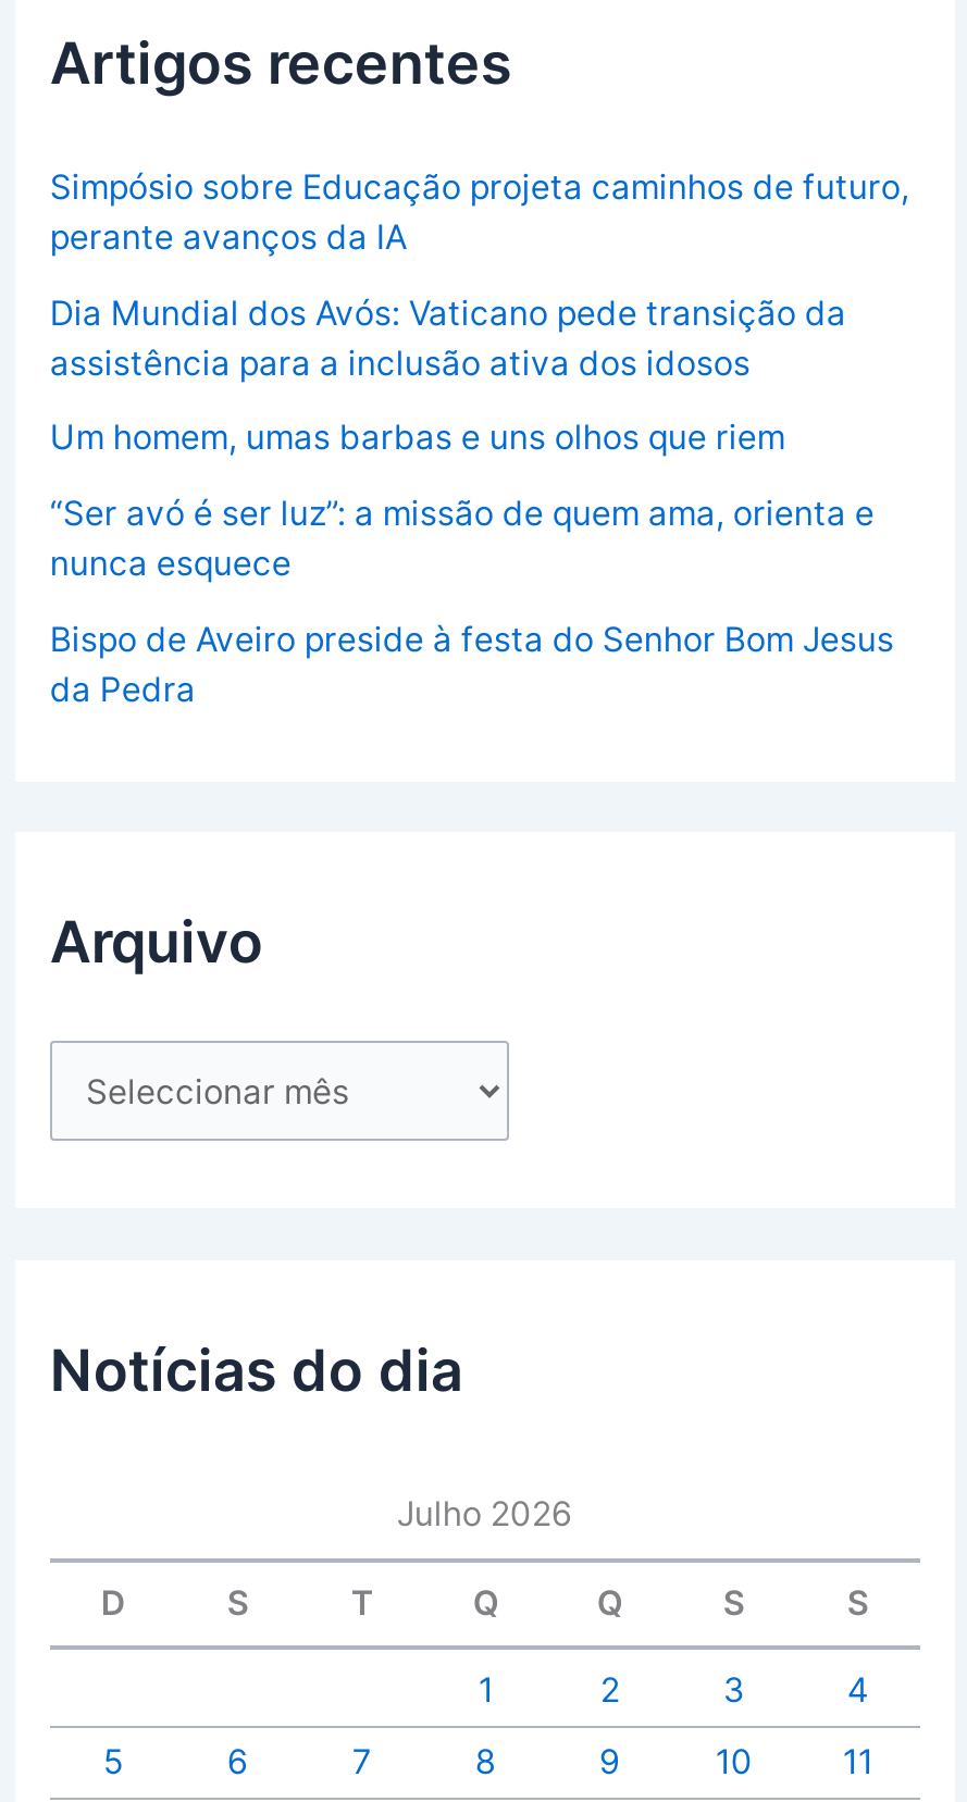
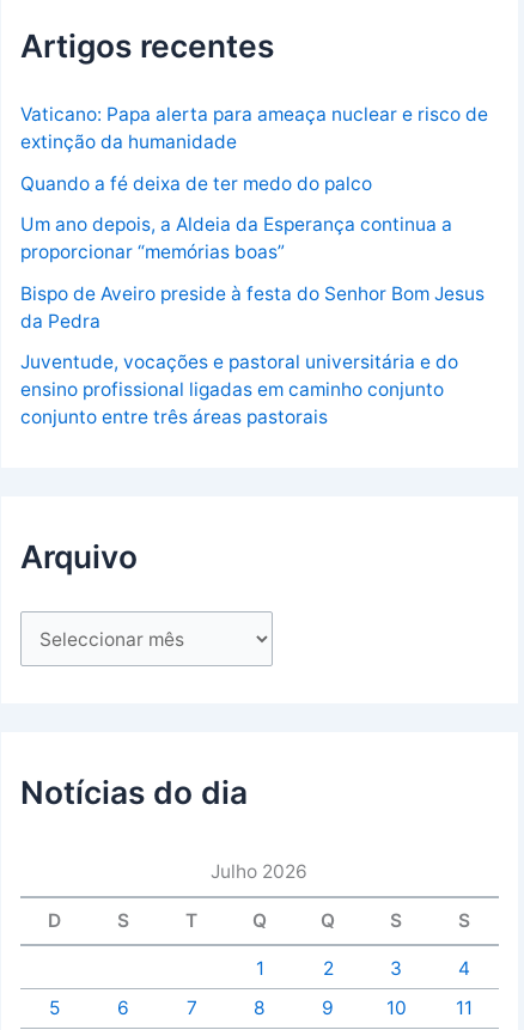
- Simpósio sobre Educação projeta caminhos de futuro,
- perante avanços da IA
- Dia Mundial dos Avós: Vaticano pede transição da
- assistência para a inclusão ativa dos idosos
- Um homem, umas barbas e uns olhos que riem
- “Ser avó é ser luz”: a missão de quem ama, orienta e
- nunca esquece
+ Vaticano: Papa alerta para ameaça nuclear e risco de
+ extinção da humanidade
+ Quando a fé deixa de ter medo do palco
+ Um ano depois, a Aldeia da Esperança continua a
+ proporcionar “memórias boas”

moved up: Bispo de Aveiro preside à festa do Senhor Bom Jesus | da Pedra

+ Juventude, vocações e pastoral universitária e do
+ ensino profissional ligadas em caminho conjunto
+ conjunto entre três áreas pastorais
